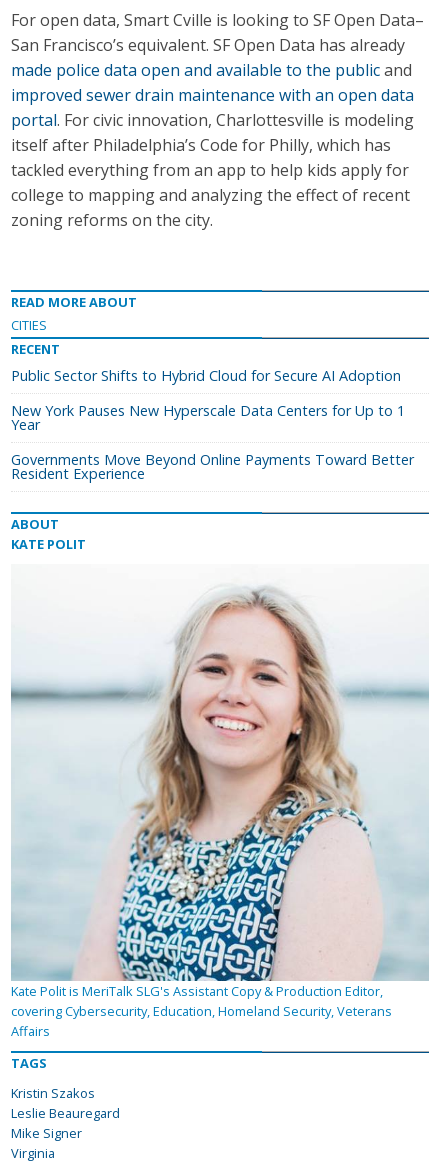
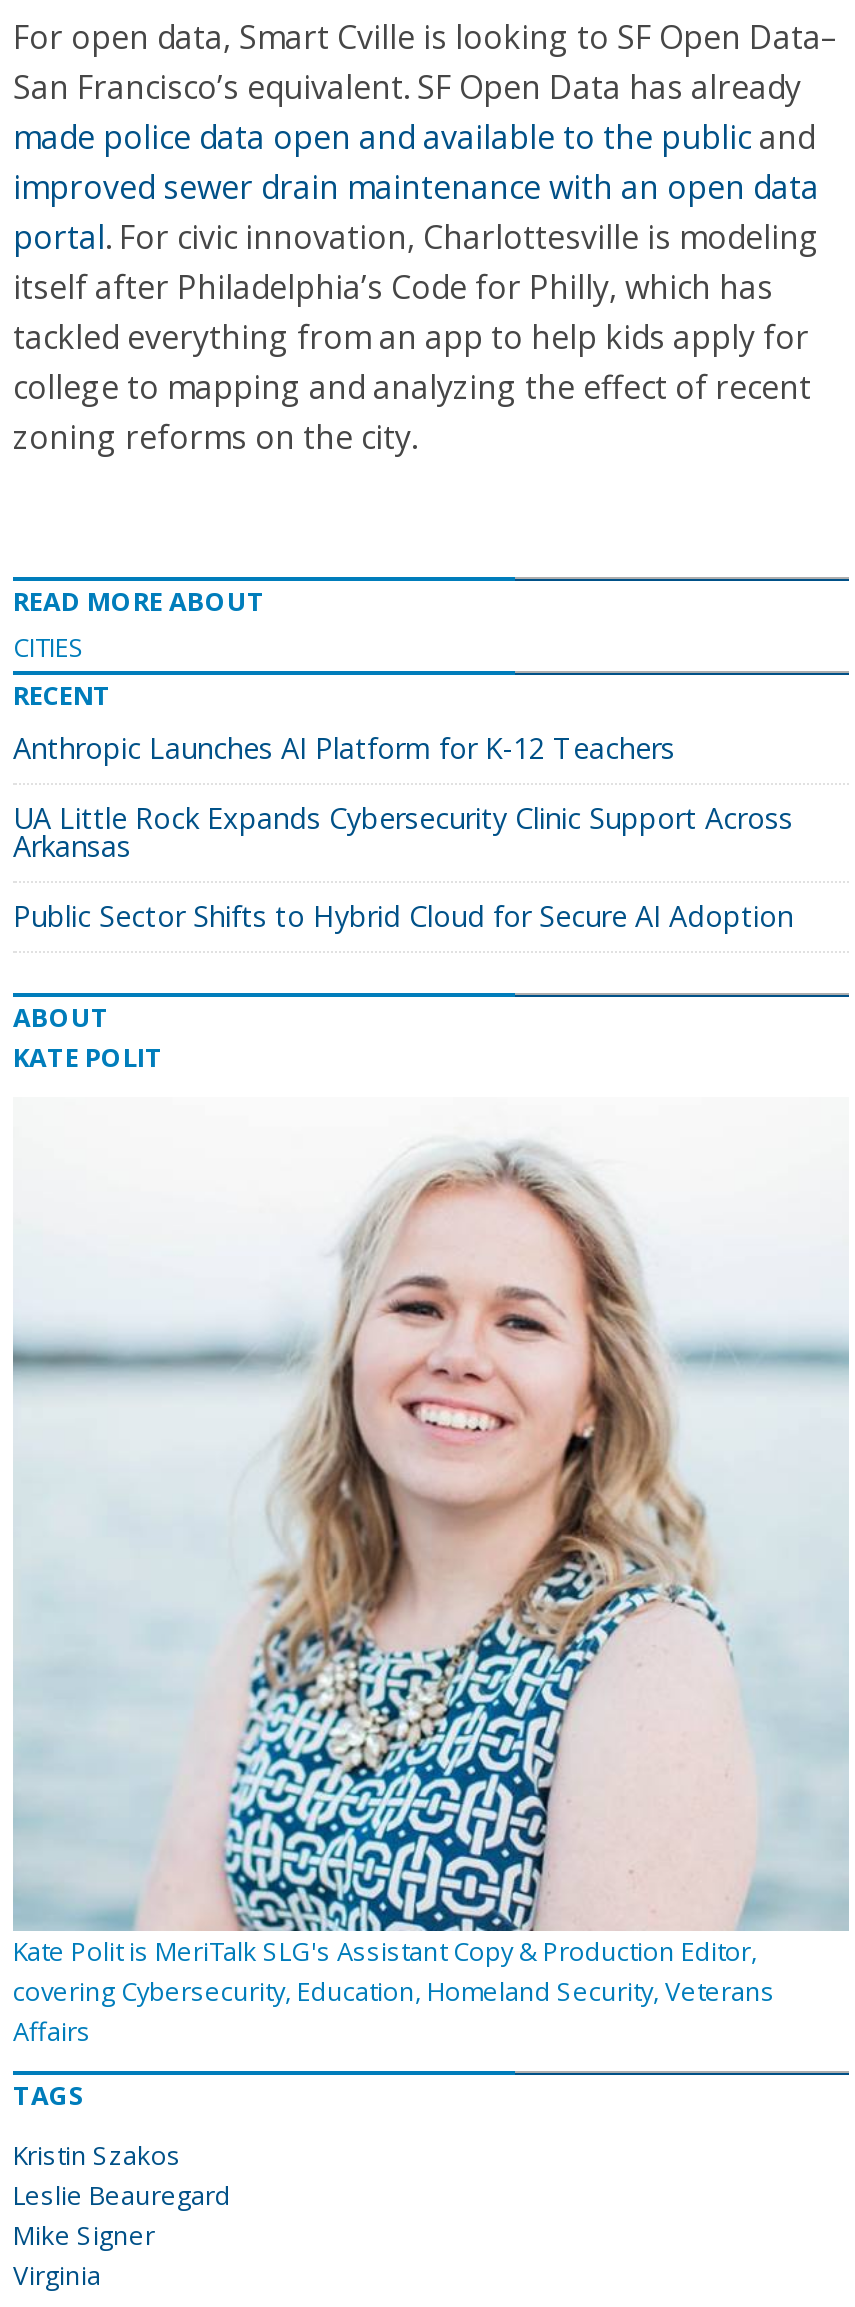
+ Anthropic Launches AI Platform for K-12 Teachers
+ UA Little Rock Expands Cybersecurity Clinic Support Across
+ Arkansas

moved down: Public Sector Shifts to Hybrid Cloud for Secure AI Adoption

- New York Pauses New Hyperscale Data Centers for Up to 1
- Year
- Governments Move Beyond Online Payments Toward Better
- Resident Experience
